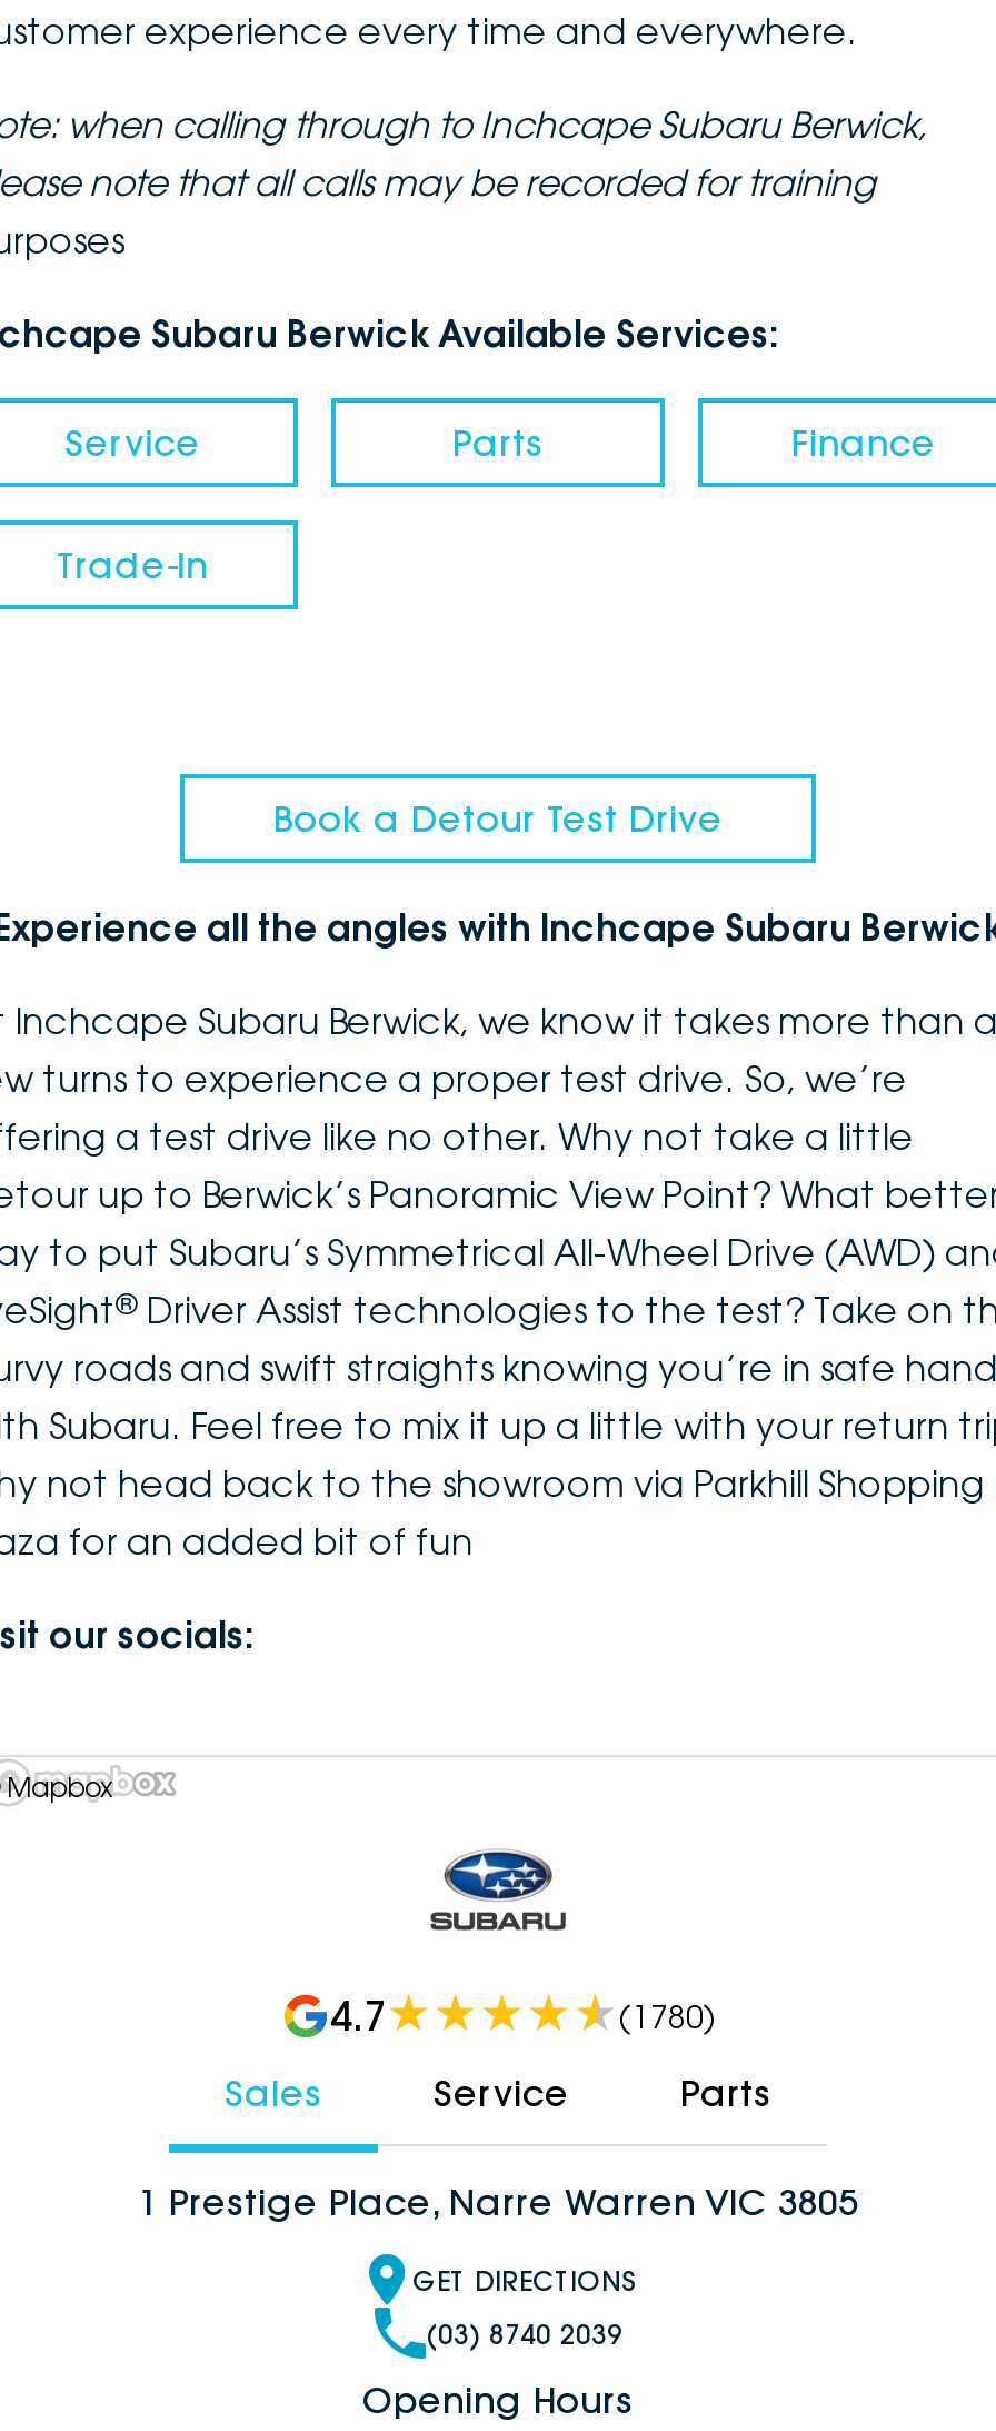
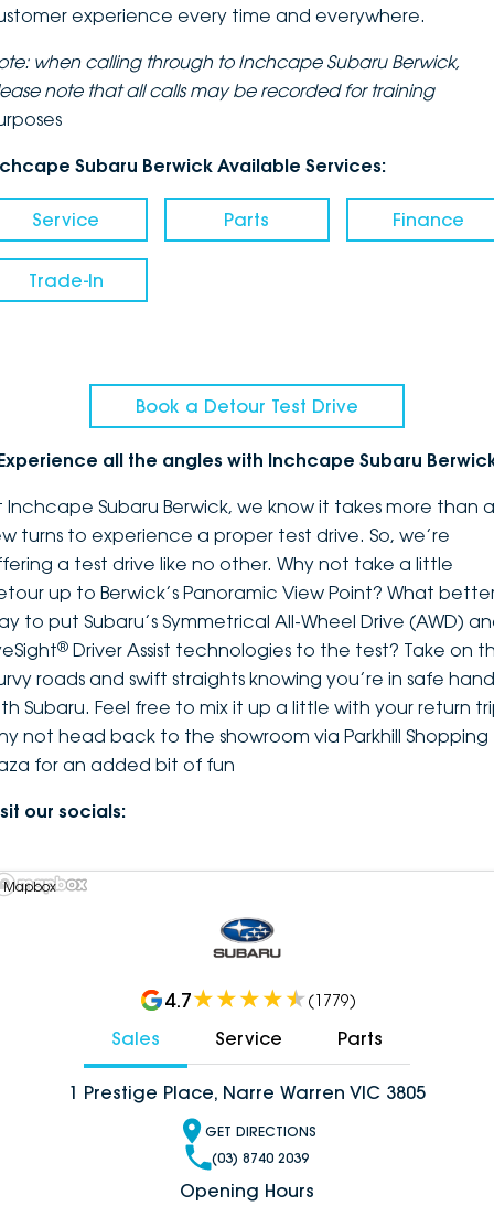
- (1780)
+ (1779)
